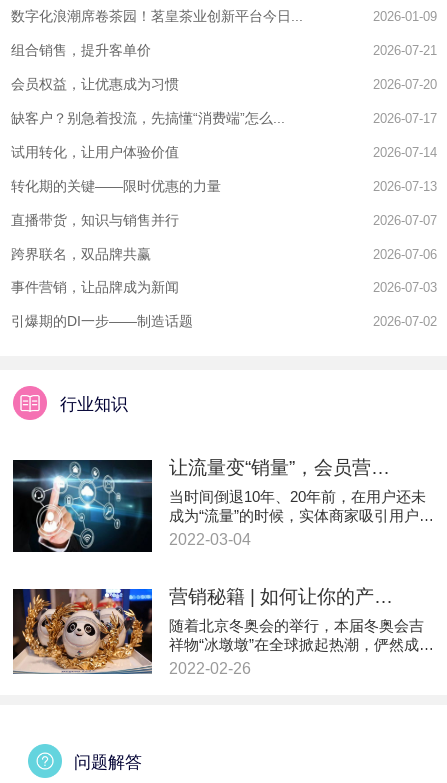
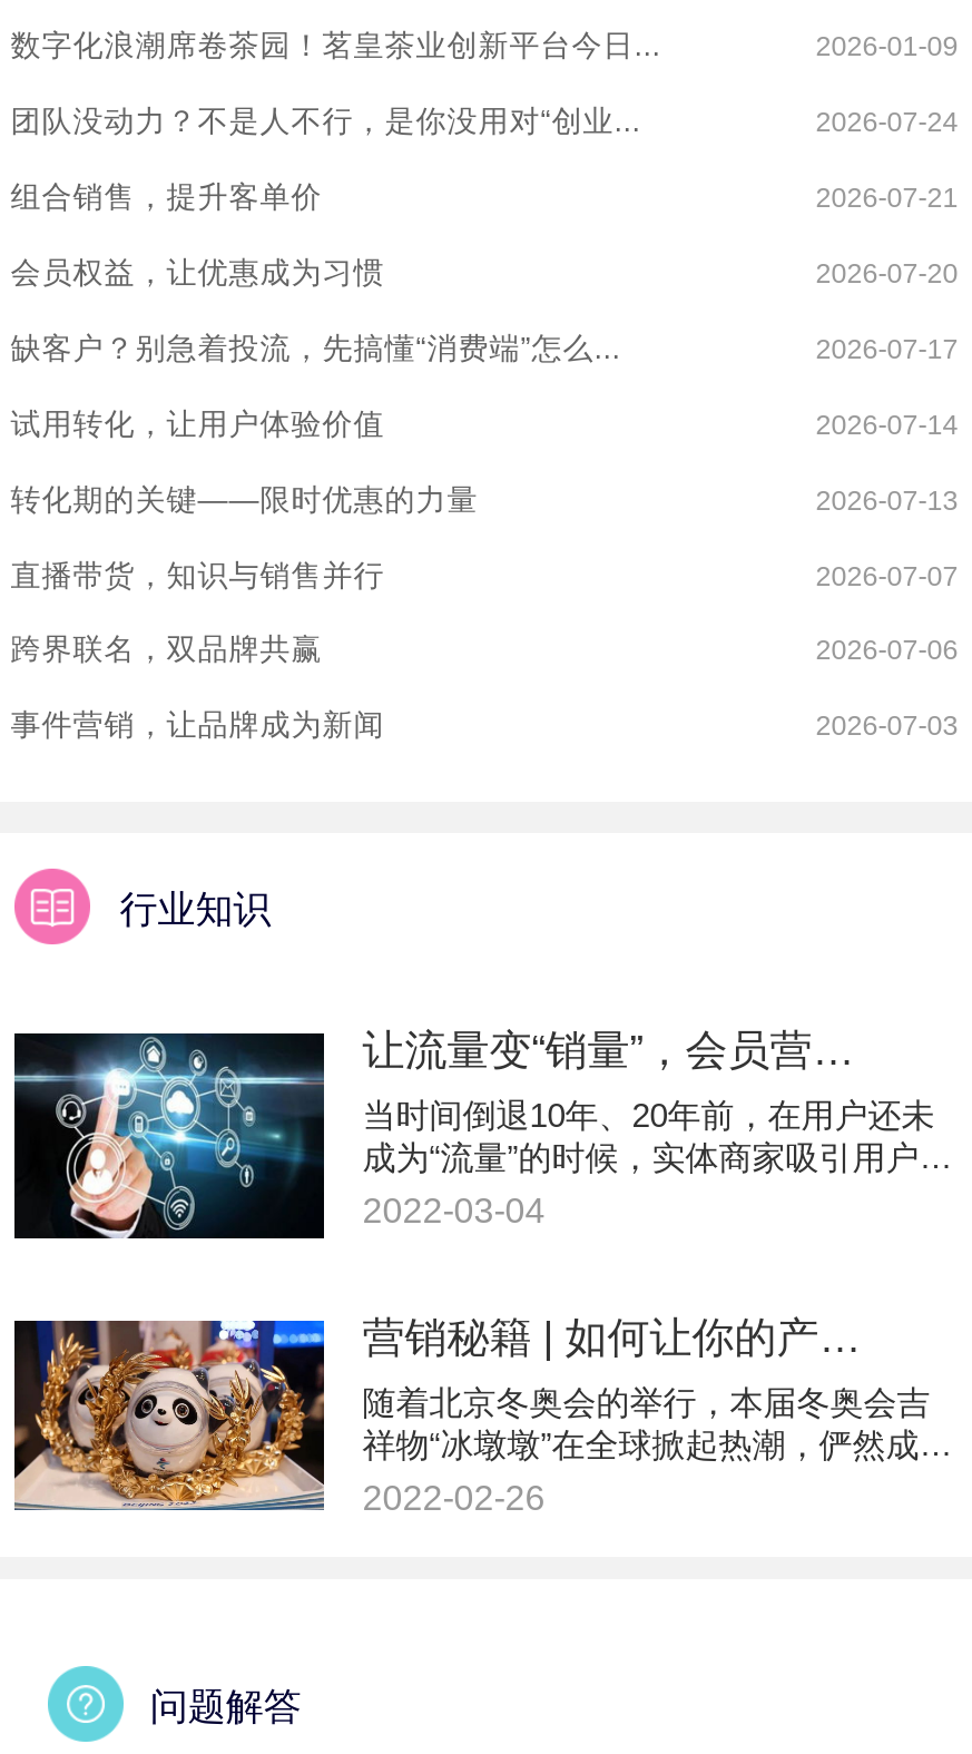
+ 团队没动力？不是人不行，是你没用对“创业...
+ 2026-07-24

moved down: 组合销售，提升客单价 | 2026-07-21 | 会员权益，让优惠成为习惯 | ... | 事件营销，让品牌成为新闻 | 2026-07-03

- 引爆期的DI一步——制造话题
- 2026-07-02
